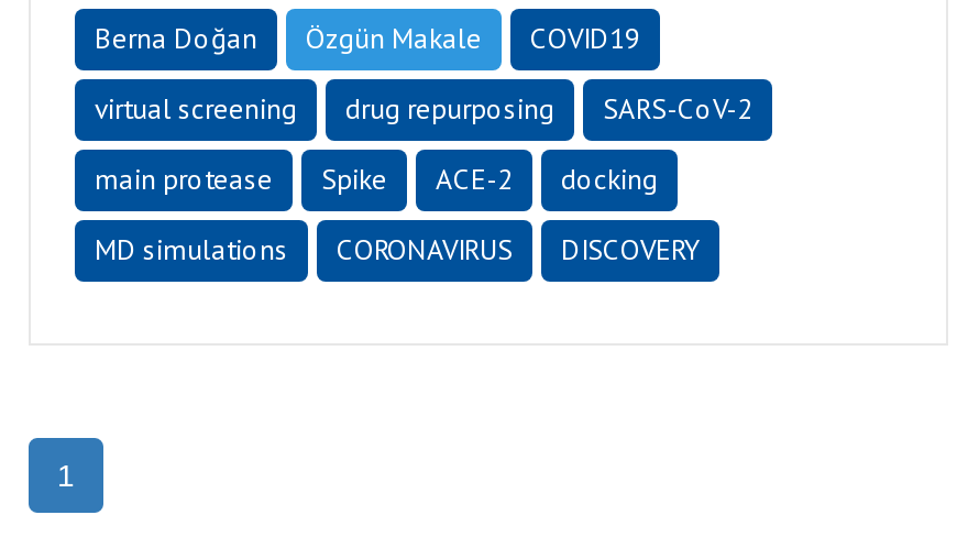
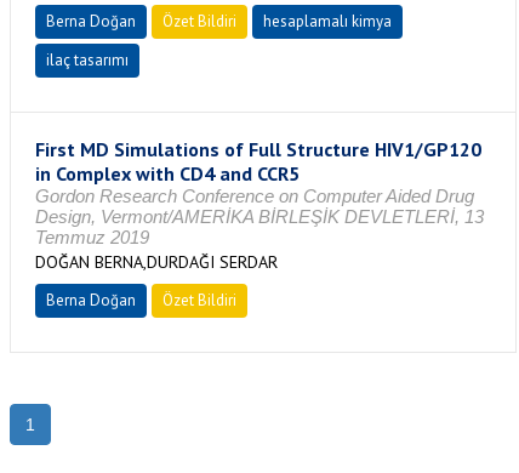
- Özgün Makale
- COVID19
+ Özet Bildiri
+ hesaplamalı kimya

- virtual screening
- drug repurposing
- SARS-CoV-2
+ ilaç tasarımı

- main protease
- Spike
- ACE-2
- docking
+ First MD Simulations of Full Structure HIV1/GP120
+ in Complex with CD4 and CCR5
+ Gordon Research Conference on Computer Aided Drug
+ Design, Vermont/AMERİKA BİRLEŞİK DEVLETLERİ, 13
+ Temmuz 2019
+ DOĞAN BERNA,DURDAĞI SERDAR

- MD simulations
- CORONAVIRUS
- DISCOVERY
+ Berna Doğan
+ Özet Bildiri
